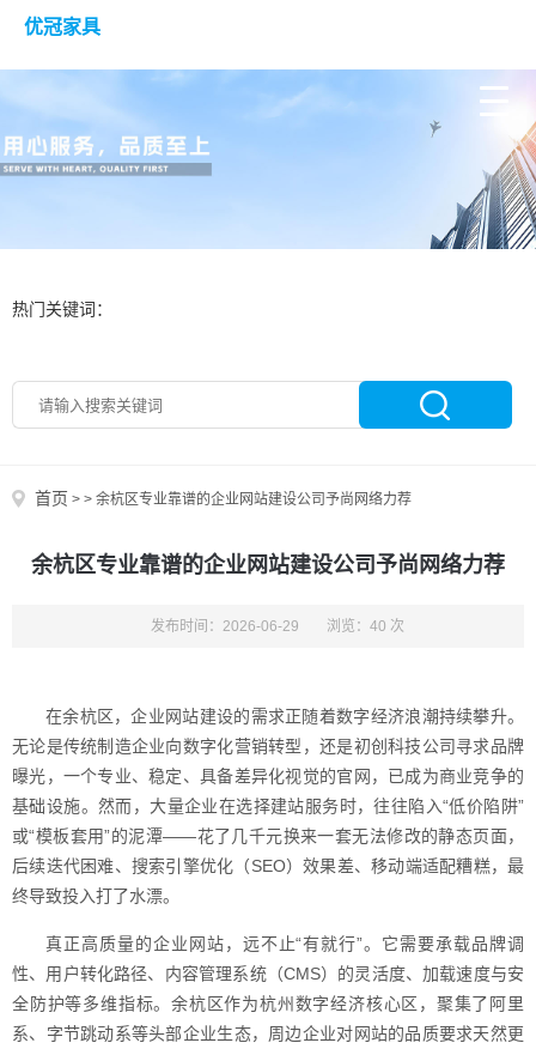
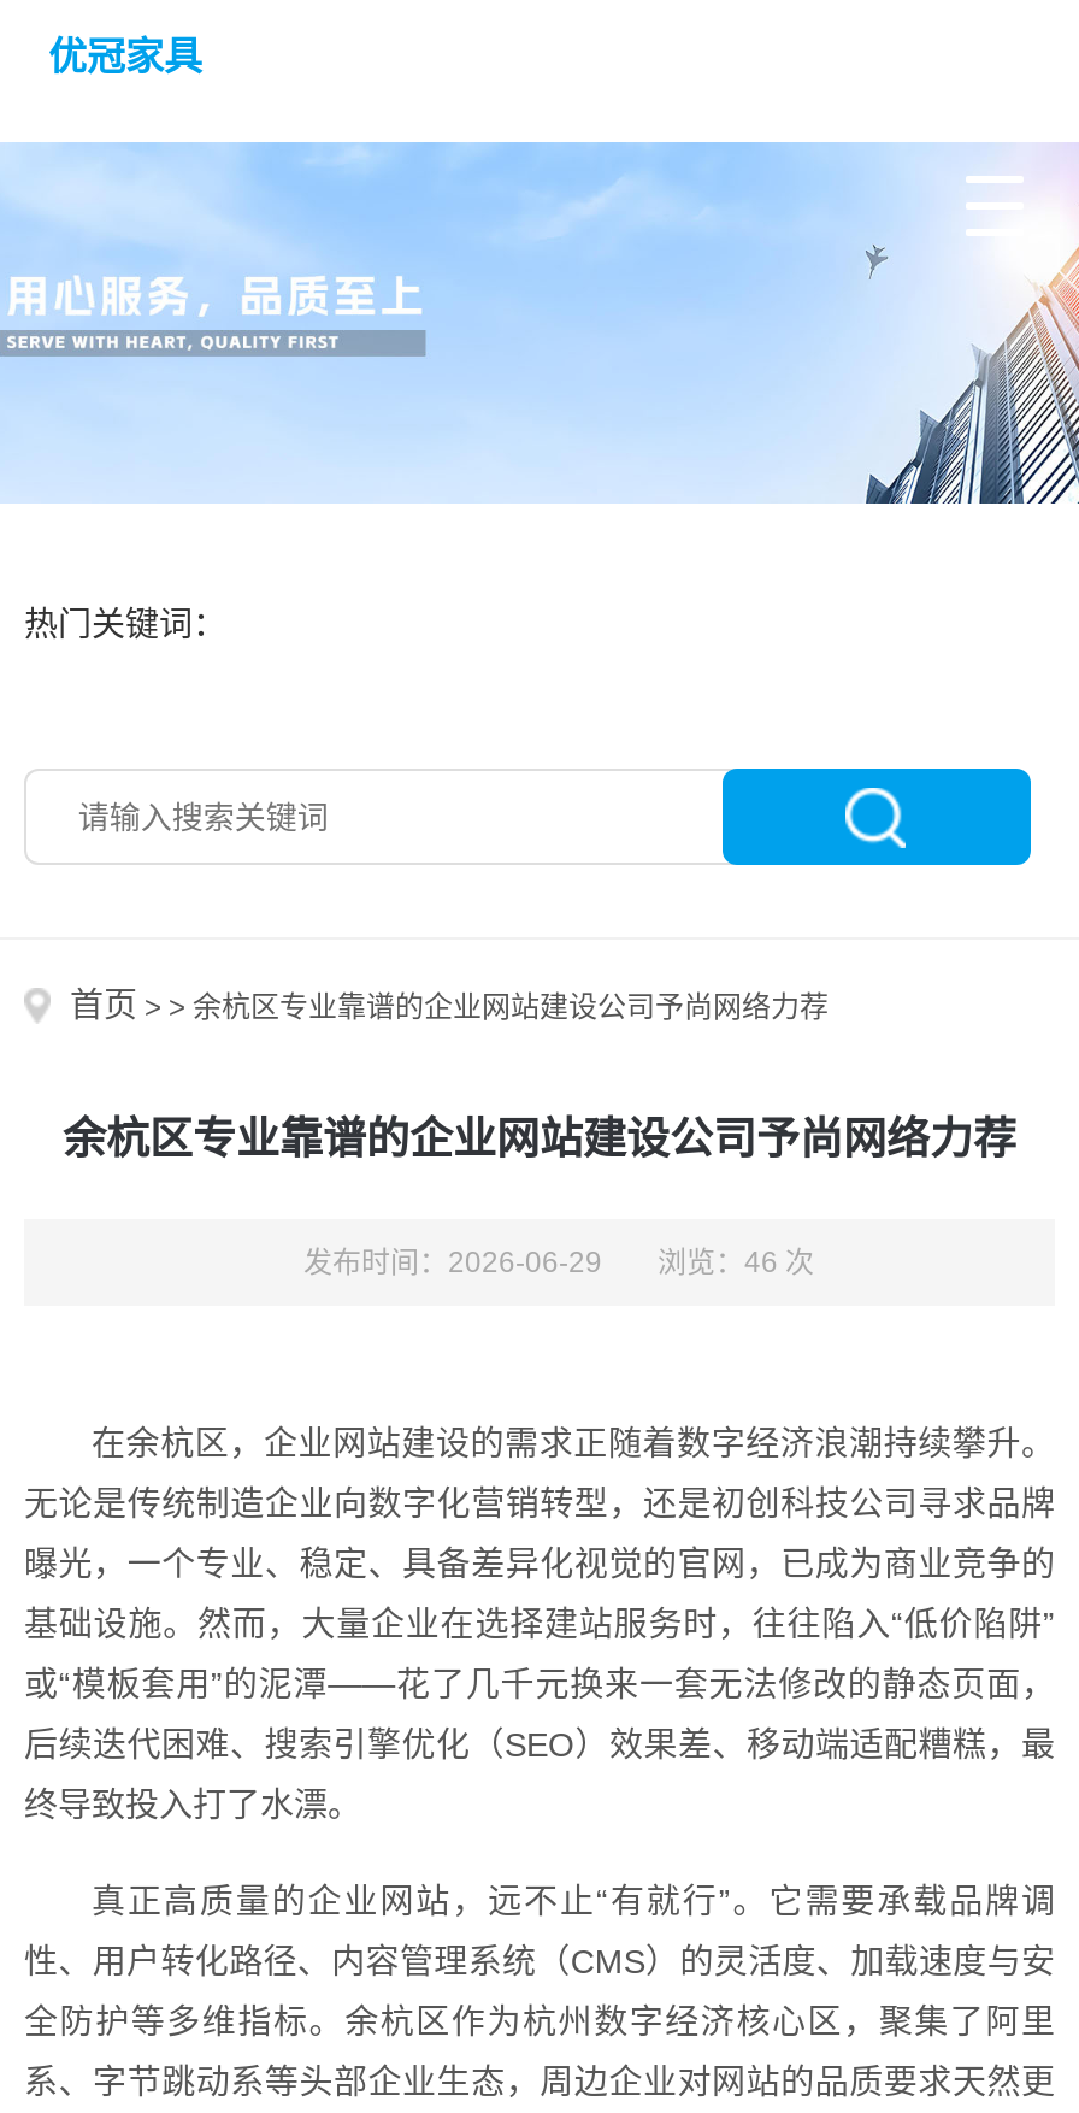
- 发布时间：2026-06-29 浏览：40 次
+ 发布时间：2026-06-29 浏览：46 次
